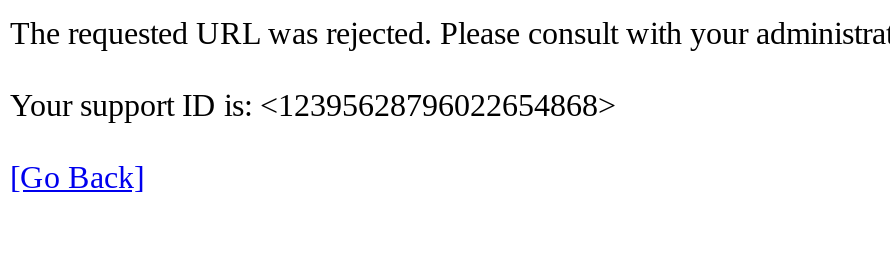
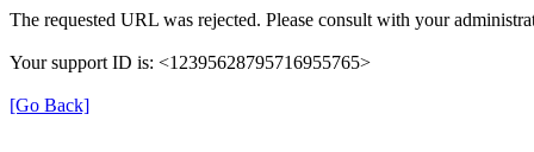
- Your support ID is: <12395628796022654868>
+ Your support ID is: <12395628795716955765>
